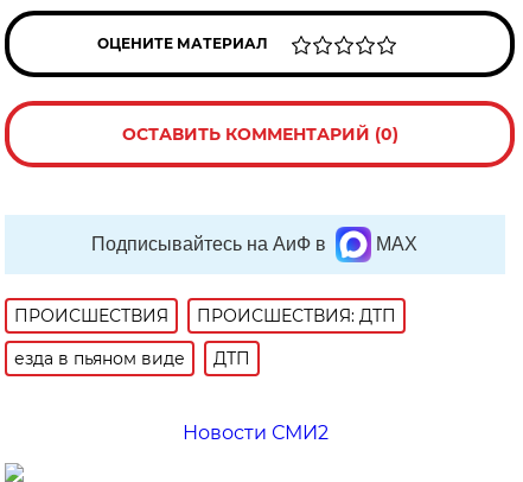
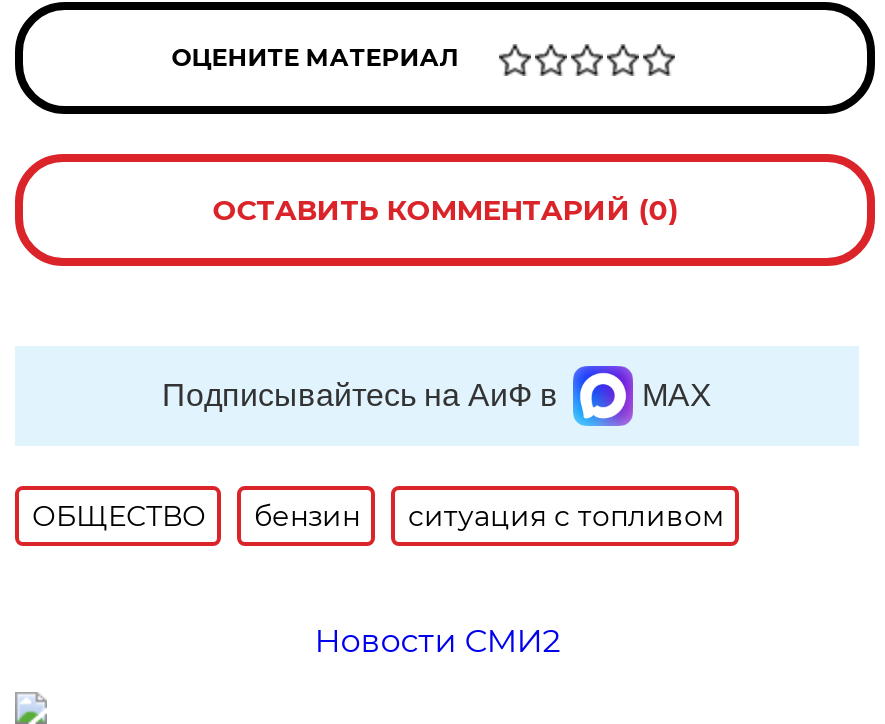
- ПРОИСШЕСТВИЯ
- ПРОИСШЕСТВИЯ: ДТП
- езда в пьяном виде
- ДТП
+ ОБЩЕСТВО
+ бензин
+ ситуация с топливом
